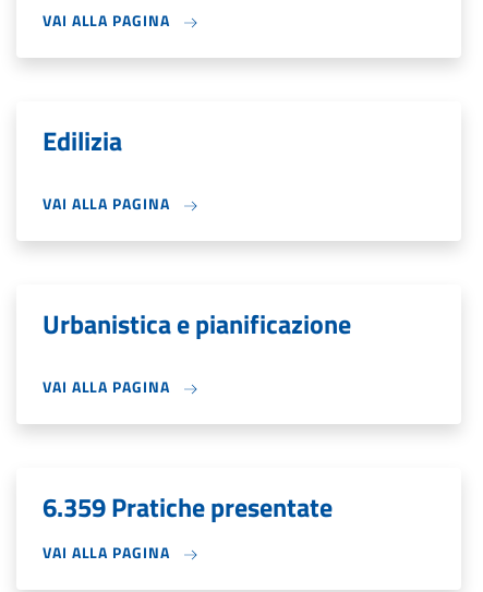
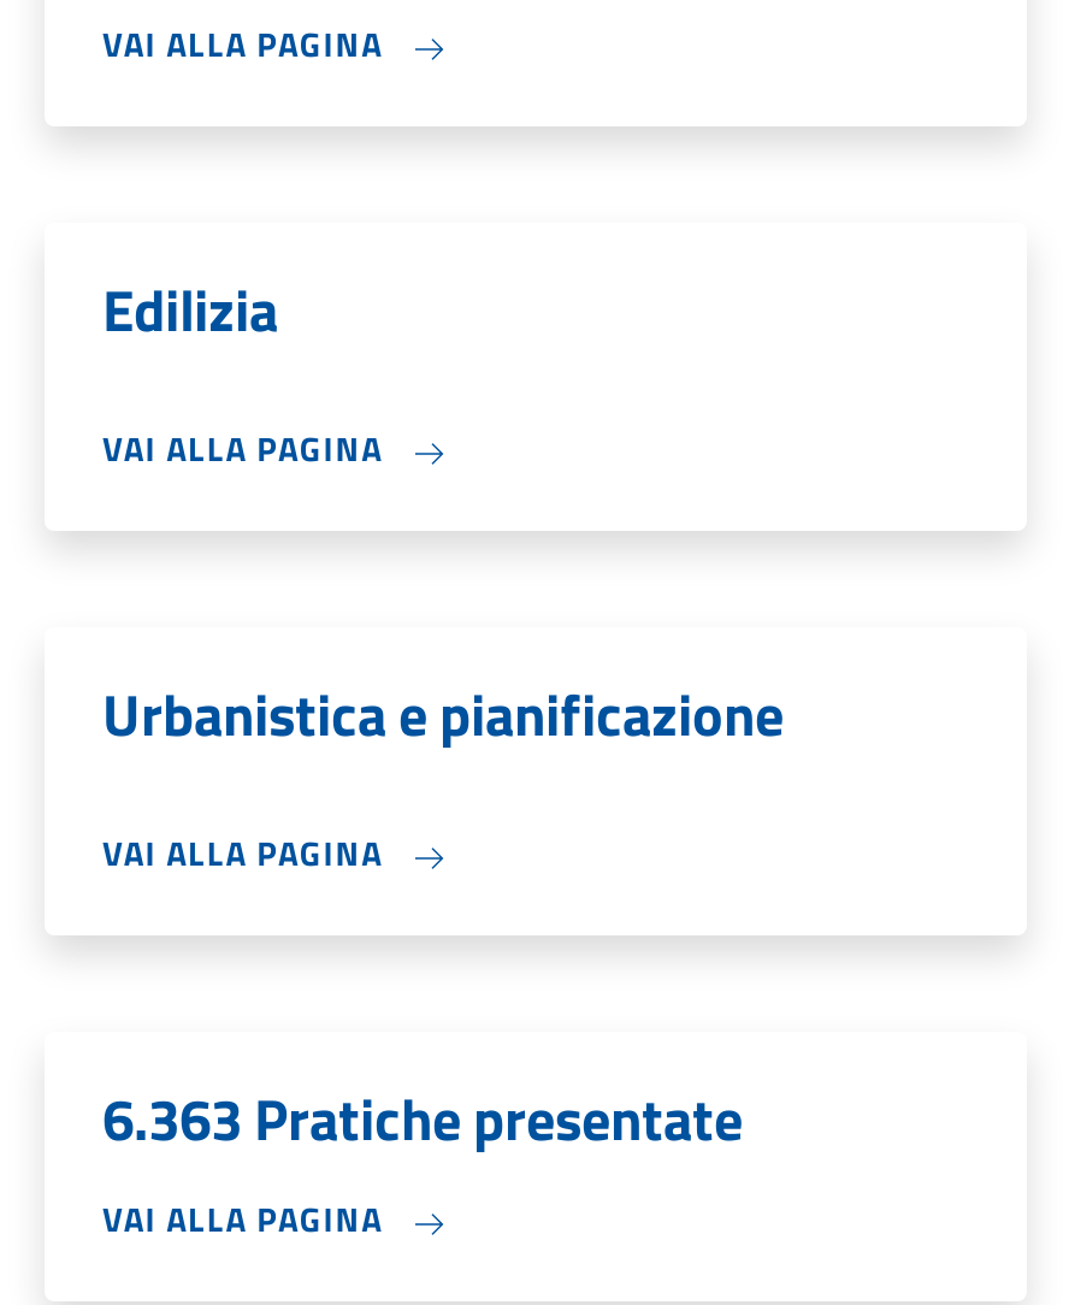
- 6.359 Pratiche presentate
+ 6.363 Pratiche presentate
